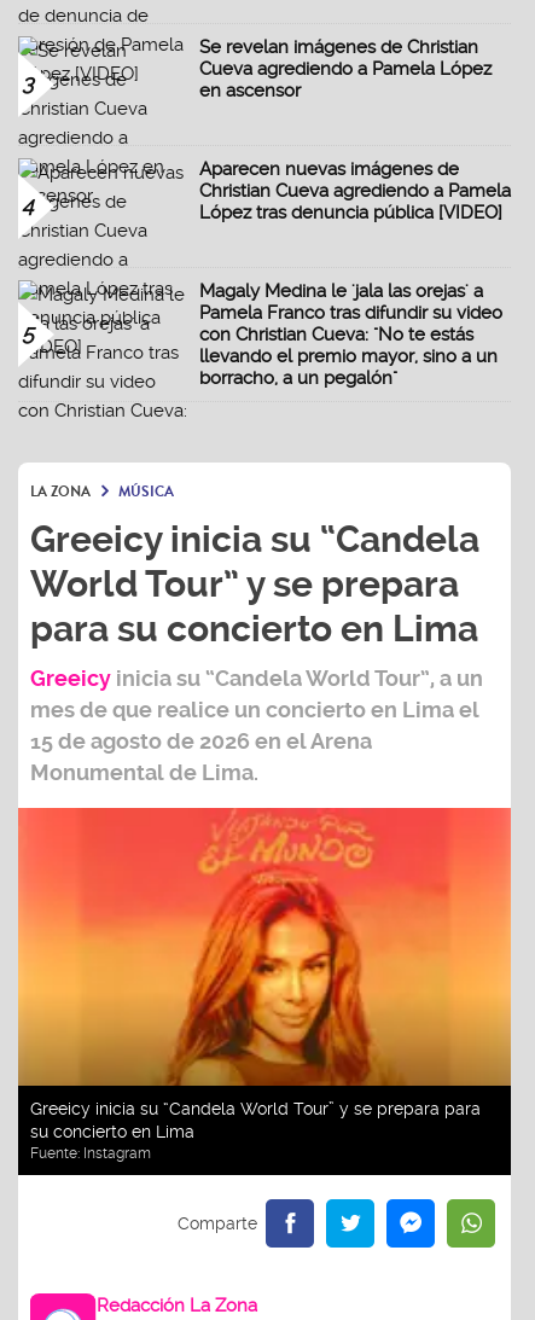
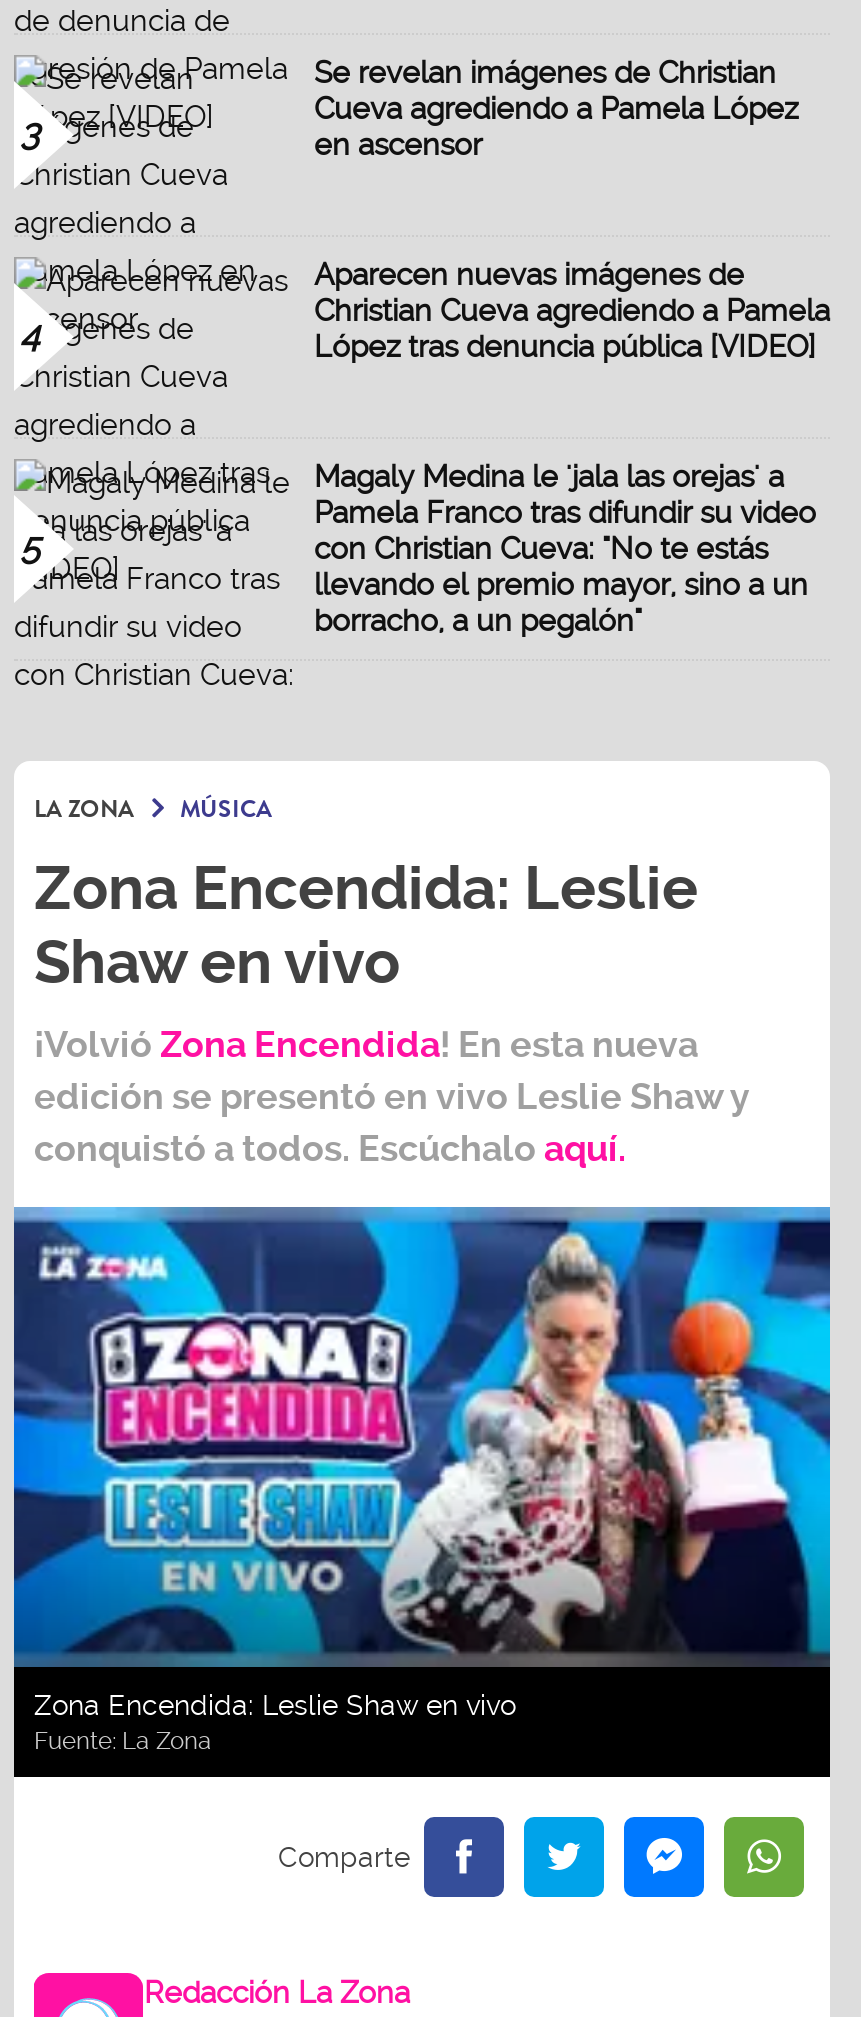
- Greeicy inicia su “Candela
- World Tour” y se prepara
- para su concierto en Lima
- Greeicy inicia su “Candela World Tour”, a un
- mes de que realice un concierto en Lima el
- 15 de agosto de 2026 en elArena
- Monumental de Lima.
+ Zona Encendida: Leslie
+ Shaw en vivo
+ ¡Volvió Zona Encendida! En esta nueva
+ edición se presentó en vivo Leslie Shaw y
+ conquistó a todos. Escúchalo aquí.

- [image]
- Greeicy inicia su “Candela World Tour” y se prepara para
- su concierto en Lima
- Fuente: Instagram
+ [image]
+ Zona Encendida: Leslie Shaw en vivo
+ Fuente: La Zona
